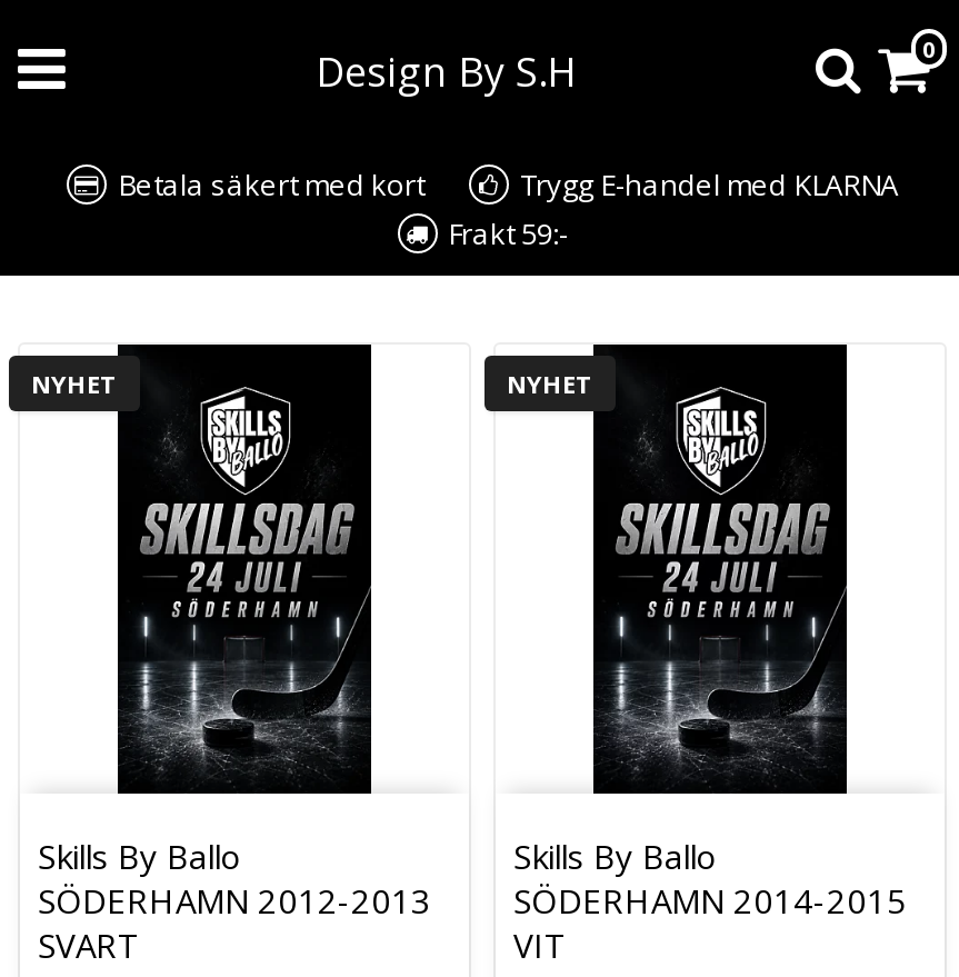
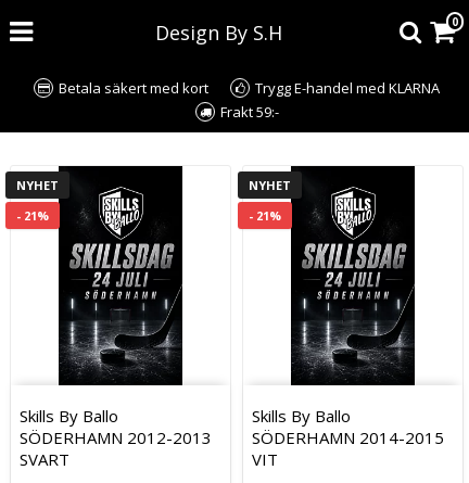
+ - 21%

+ - 21%
